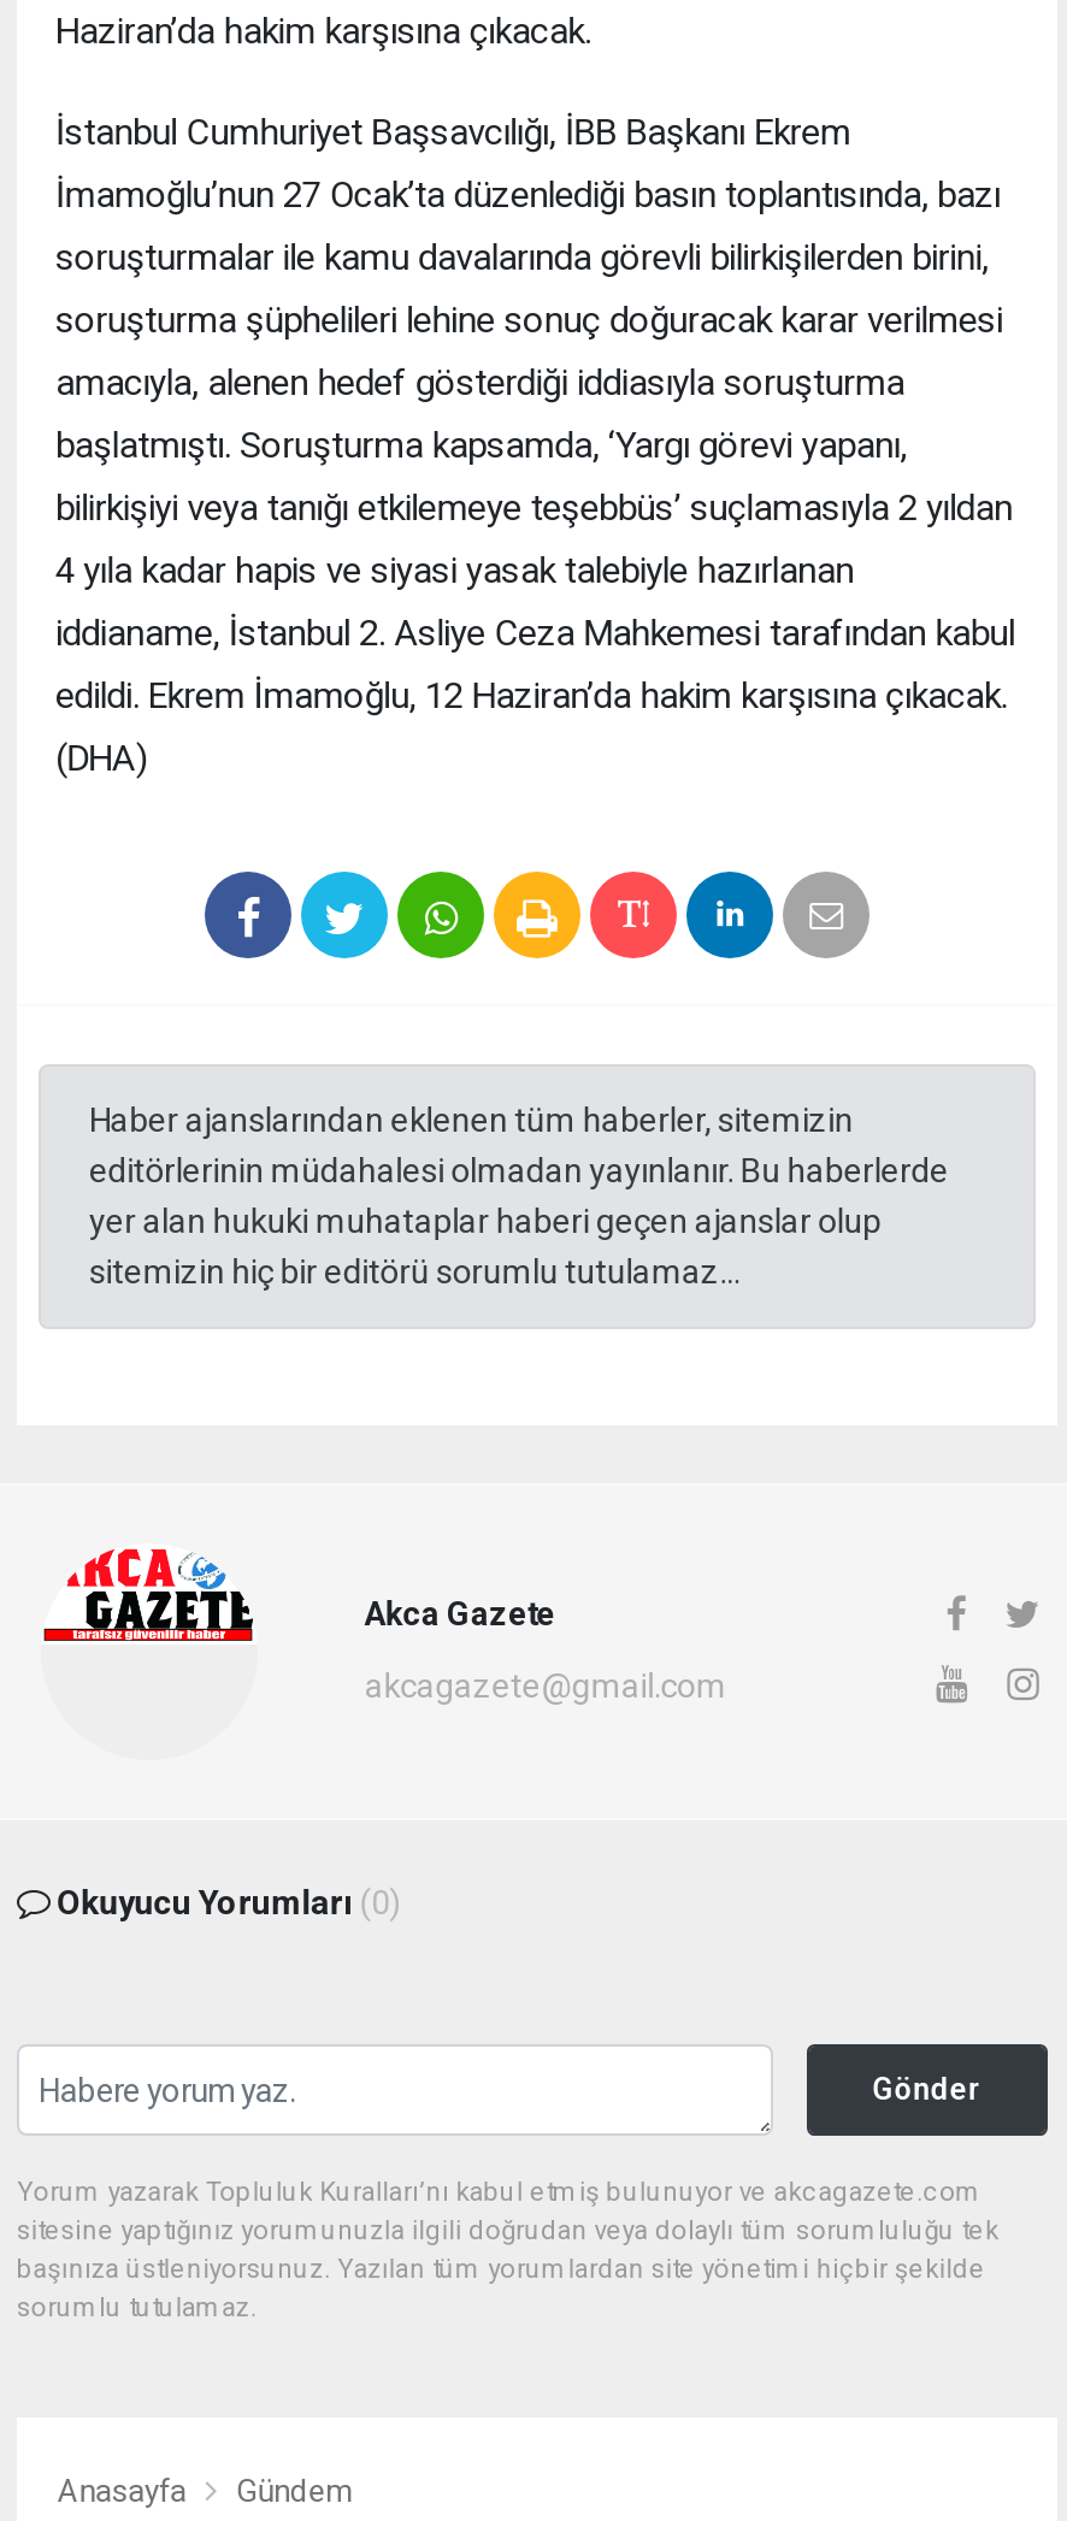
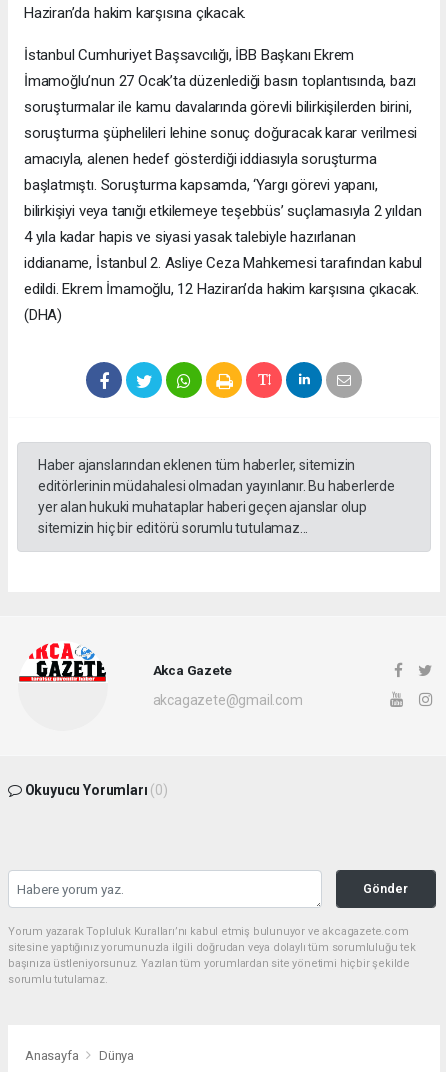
- Gündem
+ Dünya
